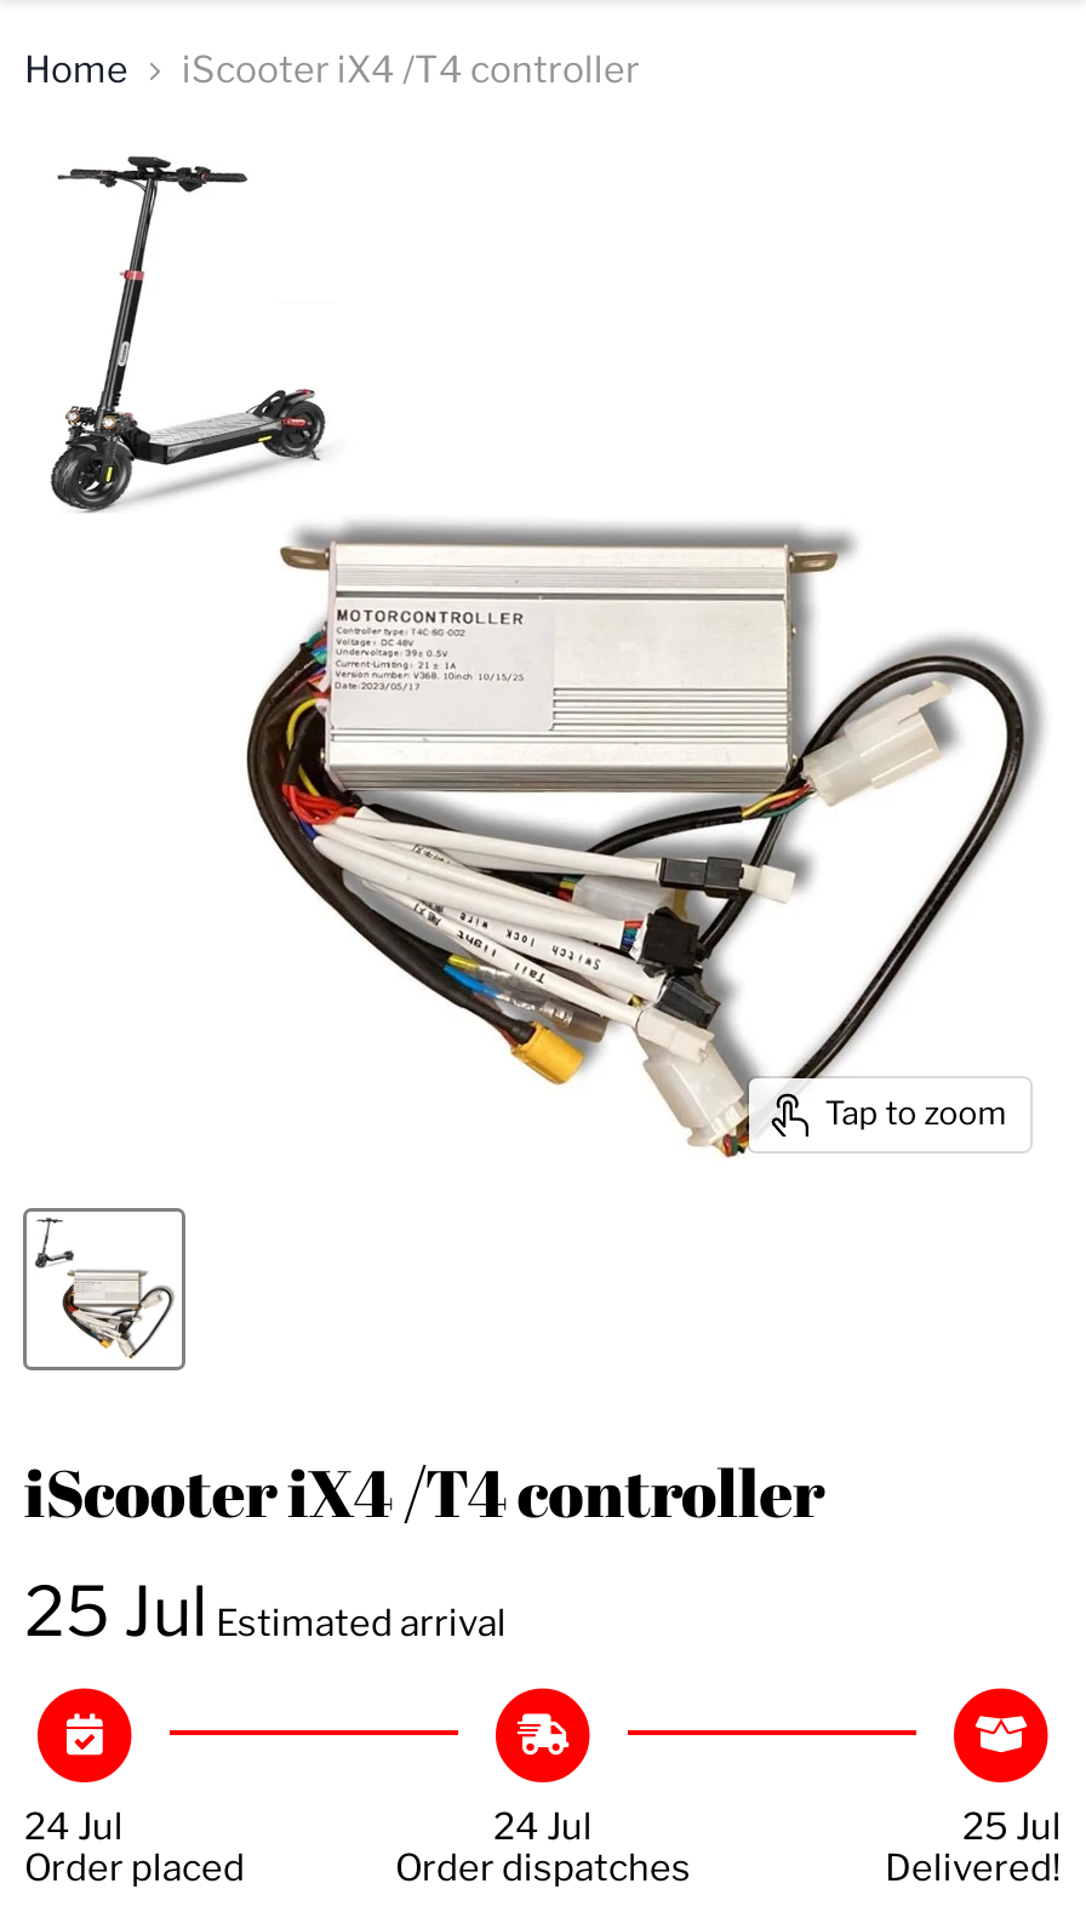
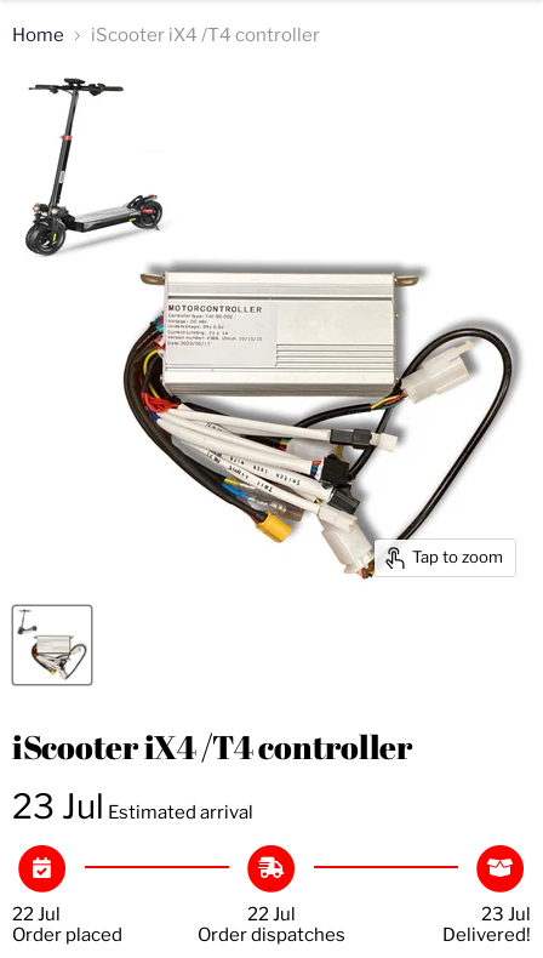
- 25 Jul Estimated arrival
+ 23 Jul Estimated arrival

- 24 Jul
+ 22 Jul

- 24 Jul
+ 22 Jul

- 25 Jul
+ 23 Jul
